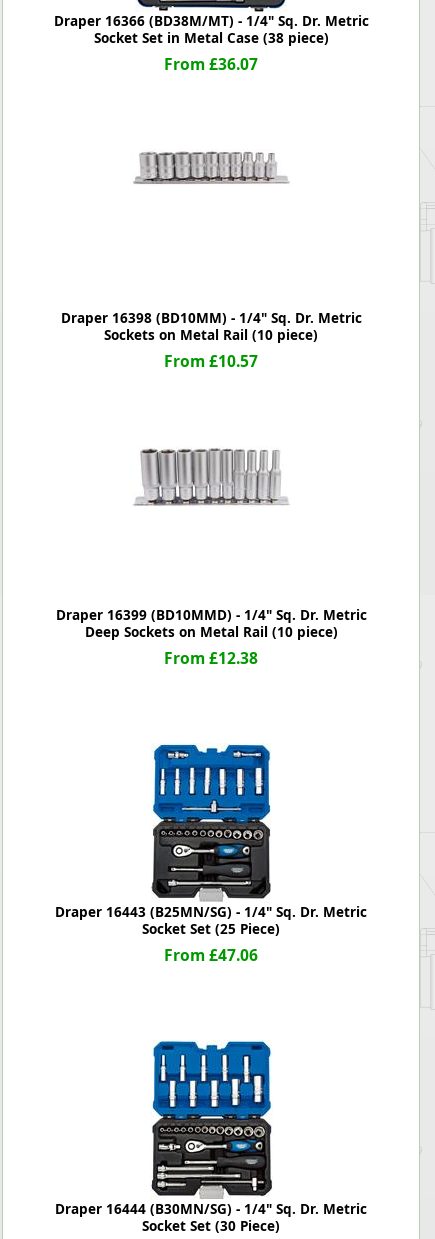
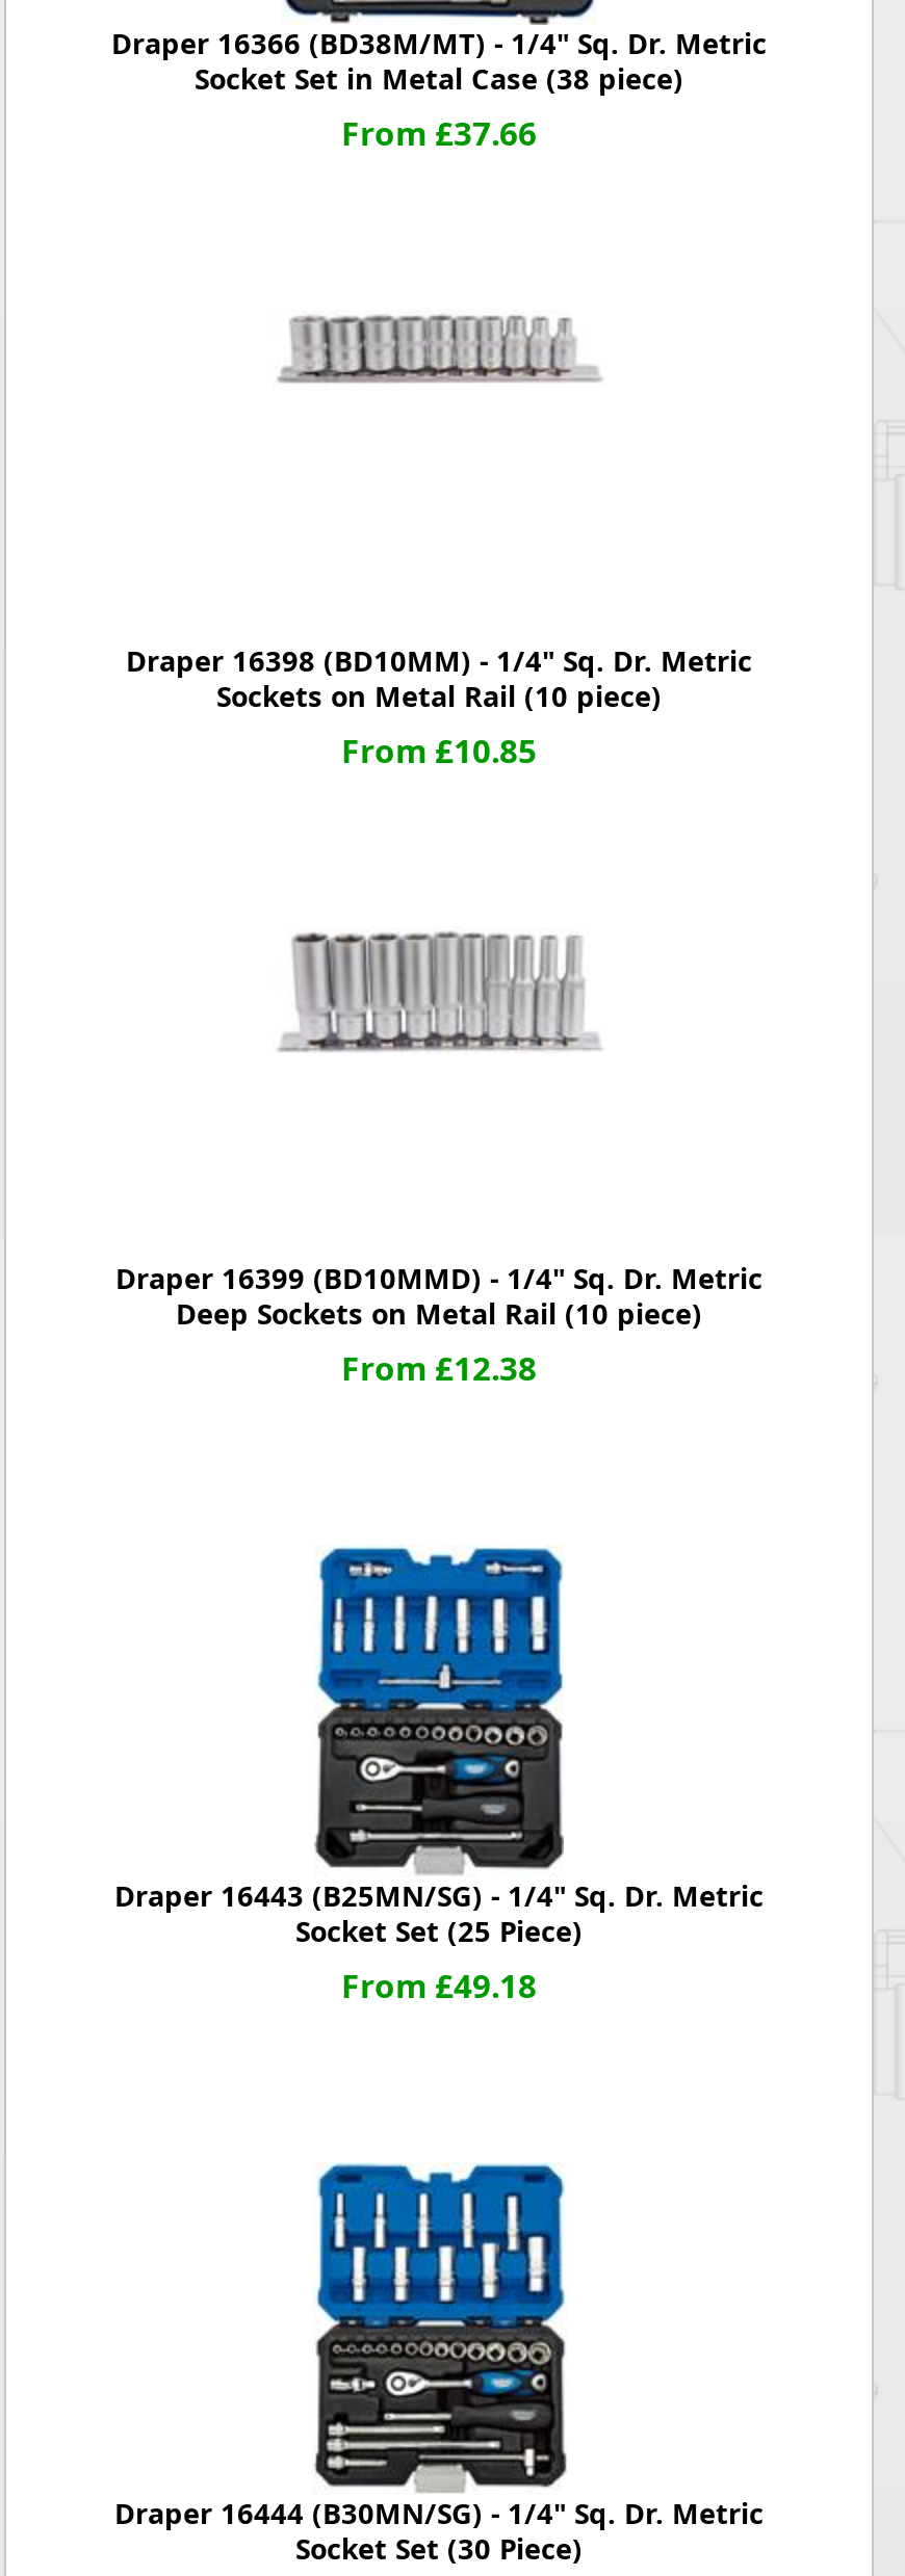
- From £36.07
+ From £37.66

- From £10.57
+ From £10.85

- From £47.06
+ From £49.18
